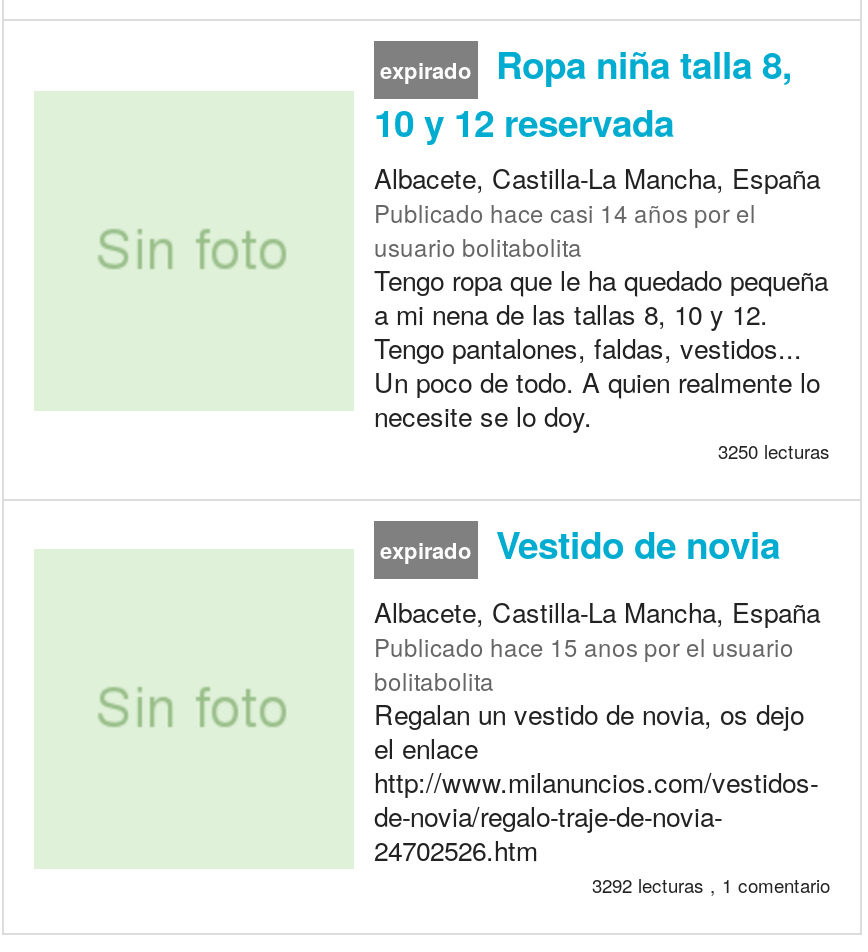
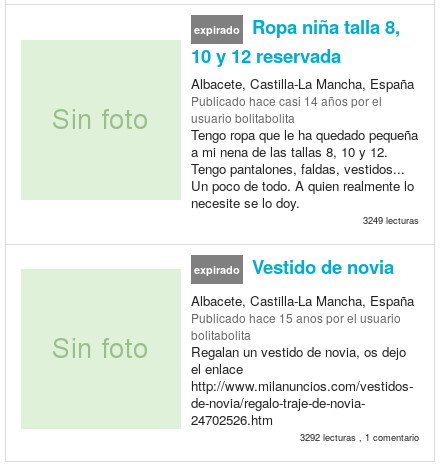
- 3250 lecturas
+ 3249 lecturas
